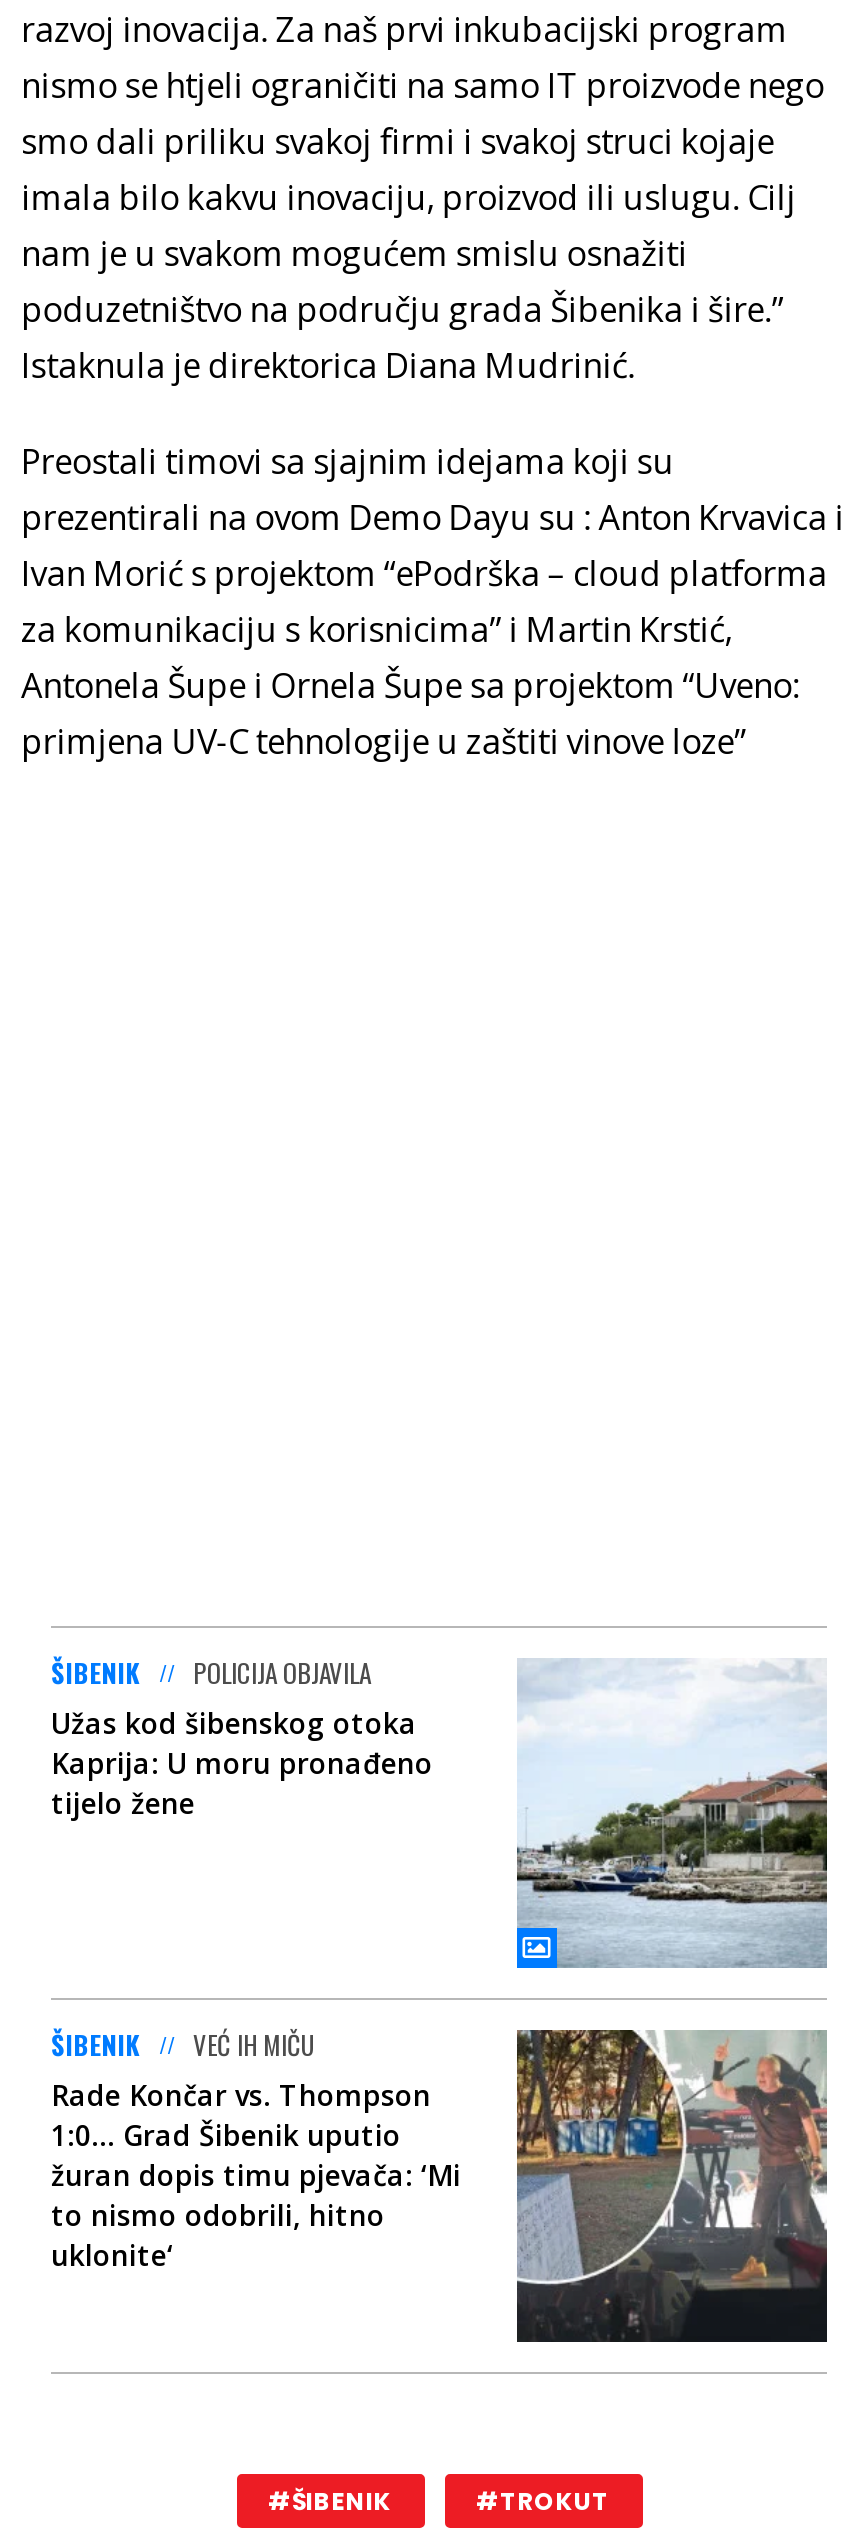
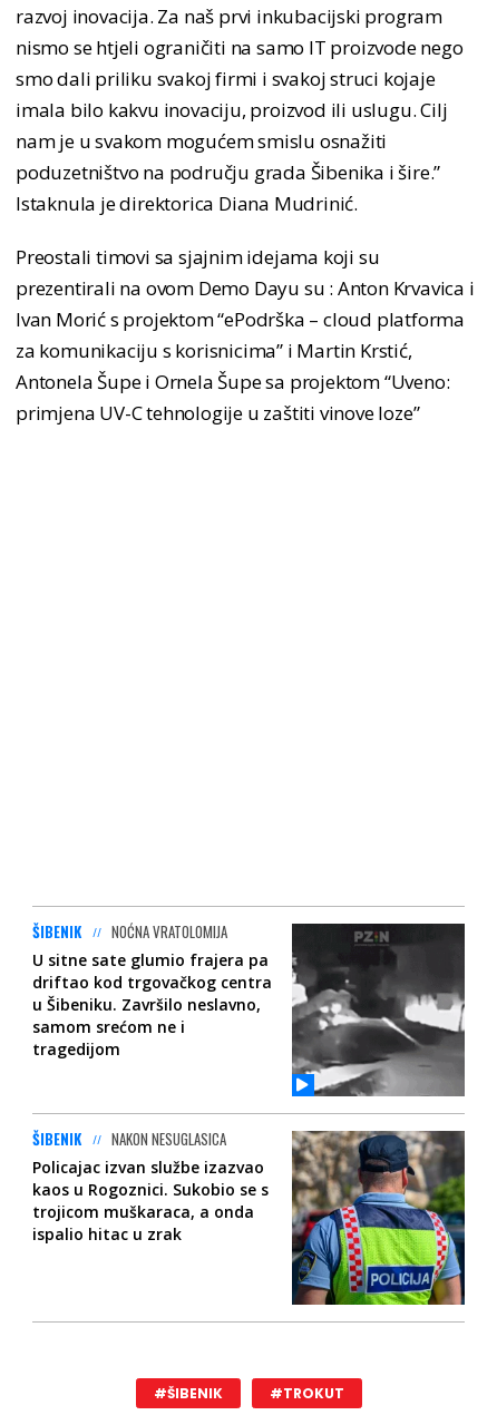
- POLICIJA OBJAVILA
- Užas kod šibenskog otoka
- Kaprija: U moru pronađeno
- tijelo žene
+ NOĆNA VRATOLOMIJA
+ U sitne sate glumio frajera pa
+ driftao kod trgovačkog centra
+ u Šibeniku. Završilo neslavno,
+ samom srećom ne i
+ tragedijom

- [image]
+ [image]

- [image]
- VEĆ IH MIČU
- Rade Končar vs. Thompson
- 1:0... Grad Šibenik uputio
- žuran dopis timu pjevača: ‘Mi
- to nismo odobrili, hitno
- uklonite‘
+ [image]
+ NAKON NESUGLASICA
+ Policajac izvan službe izazvao
+ kaos u Rogoznici. Sukobio se s
+ trojicom muškaraca, a onda
+ ispalio hitac u zrak
